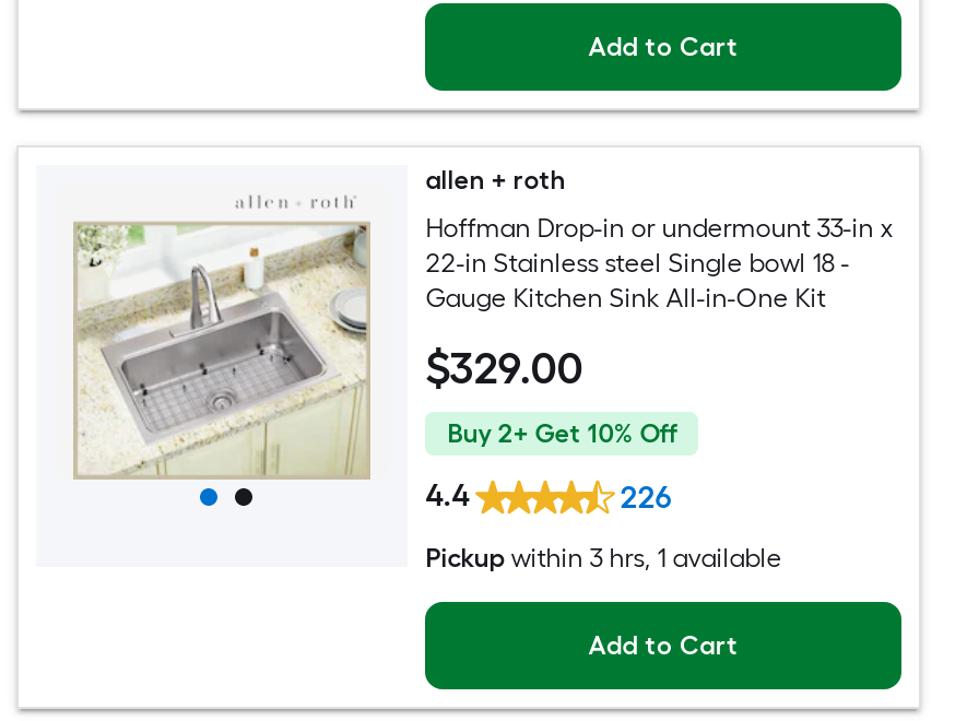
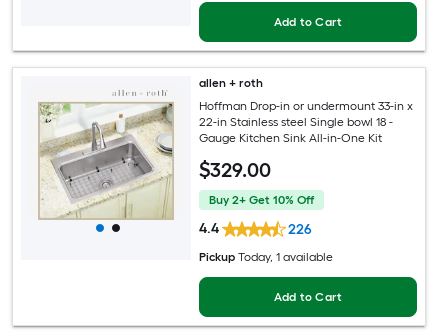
- Pickup within 3 hrs, 1 available
+ Pickup Today, 1 available
